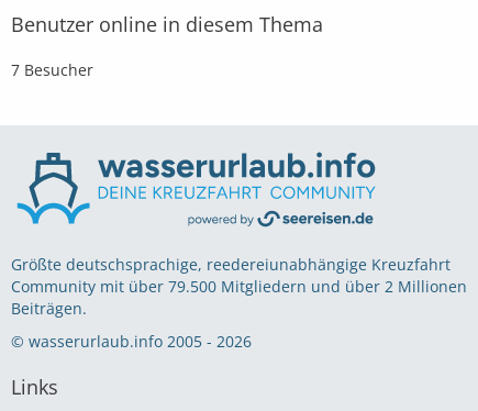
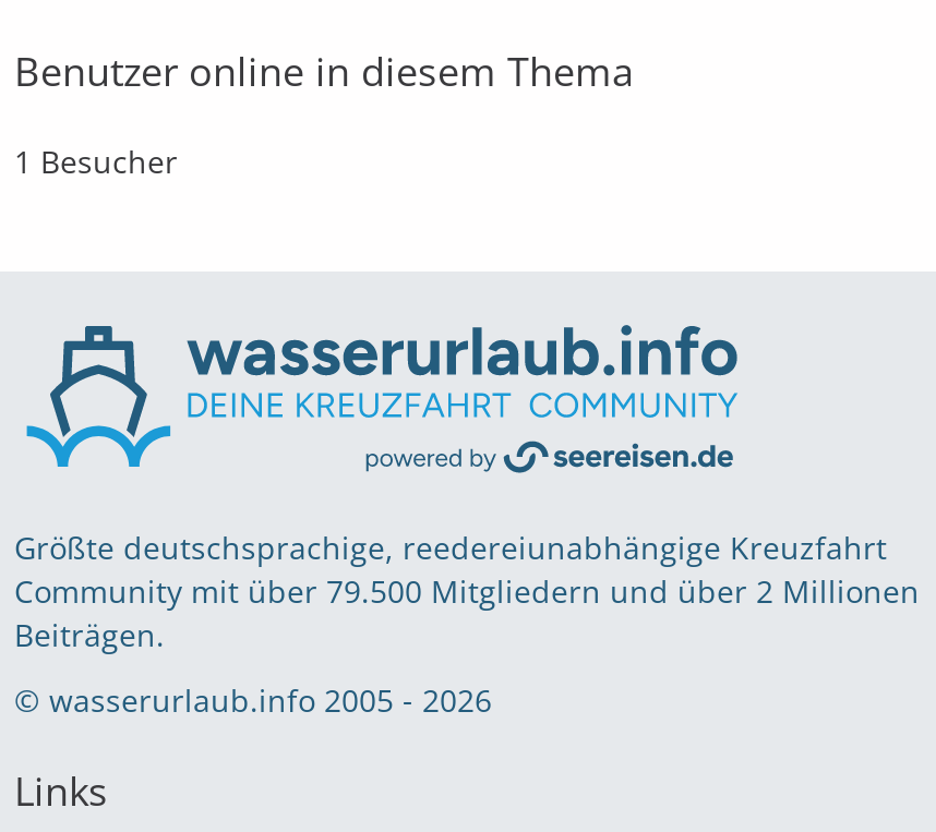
- 7 Besucher
+ 1 Besucher
